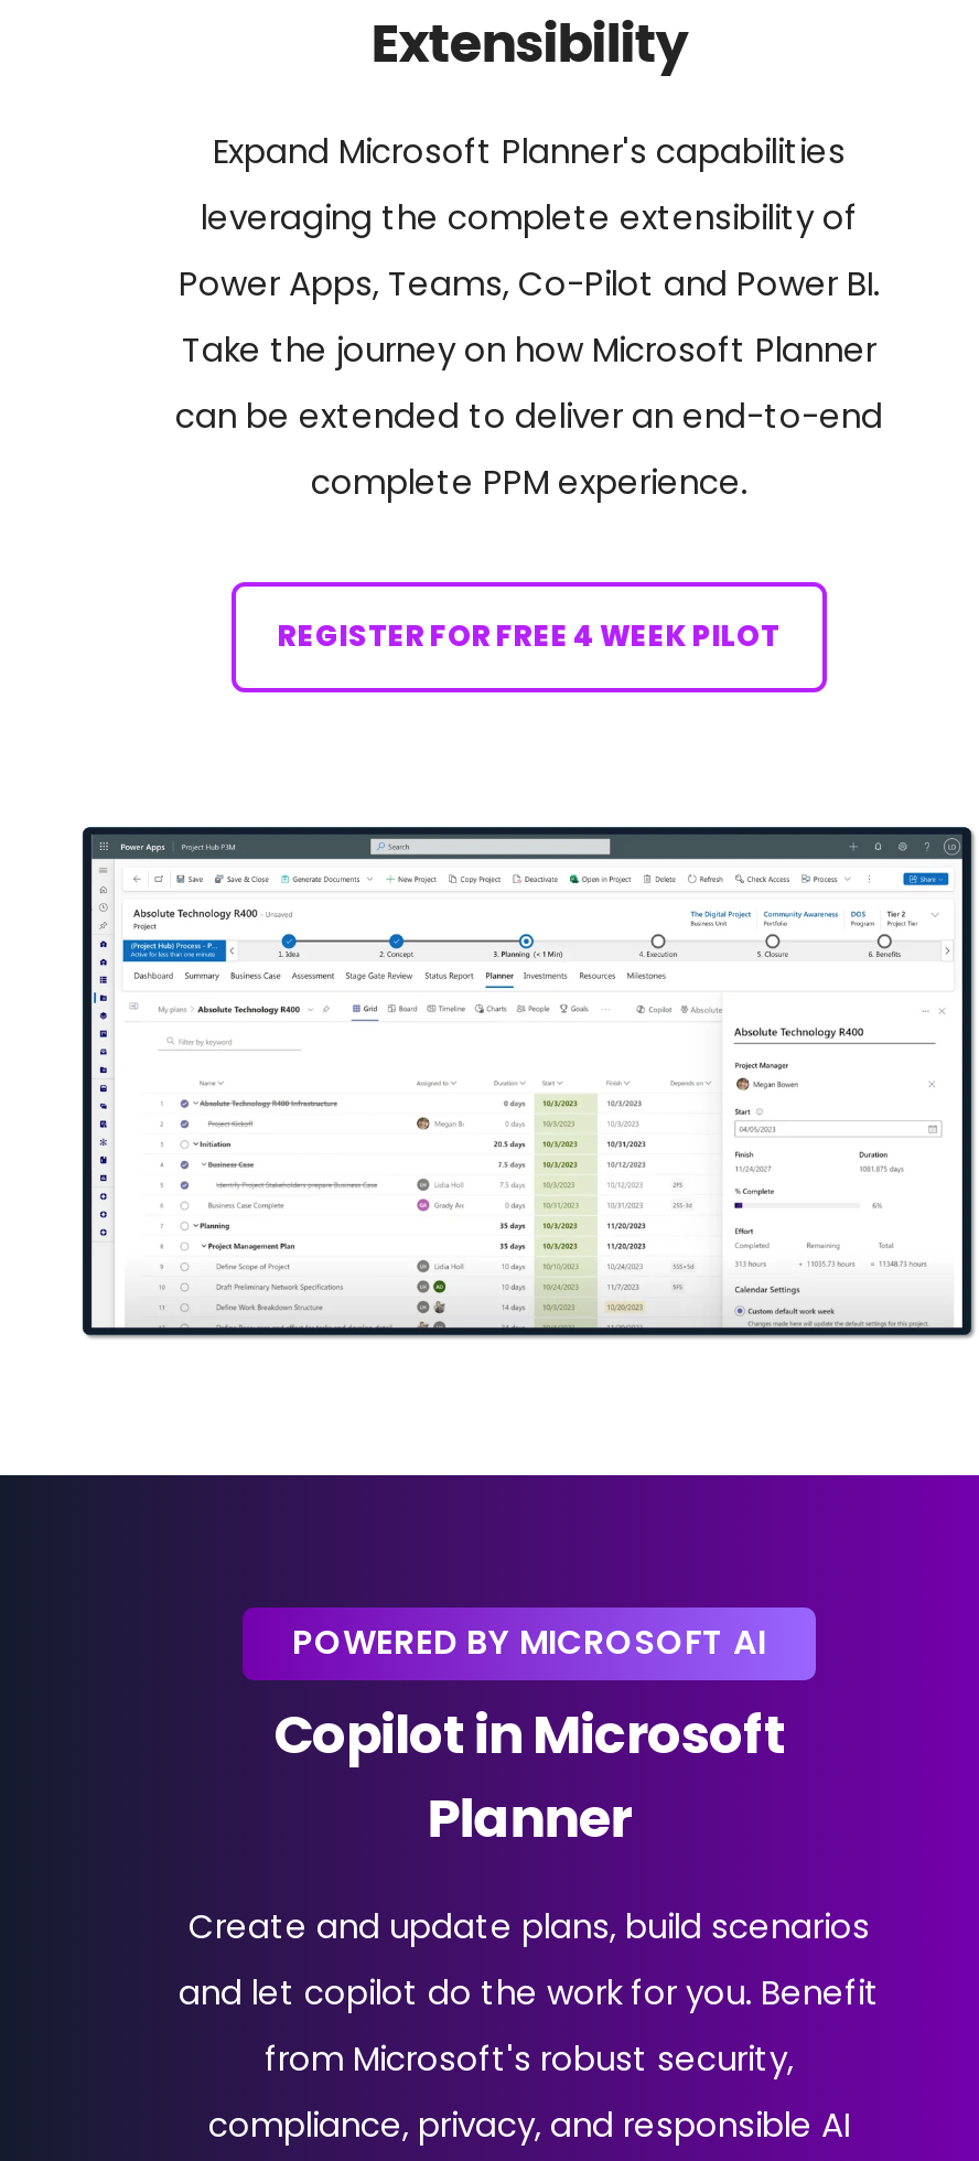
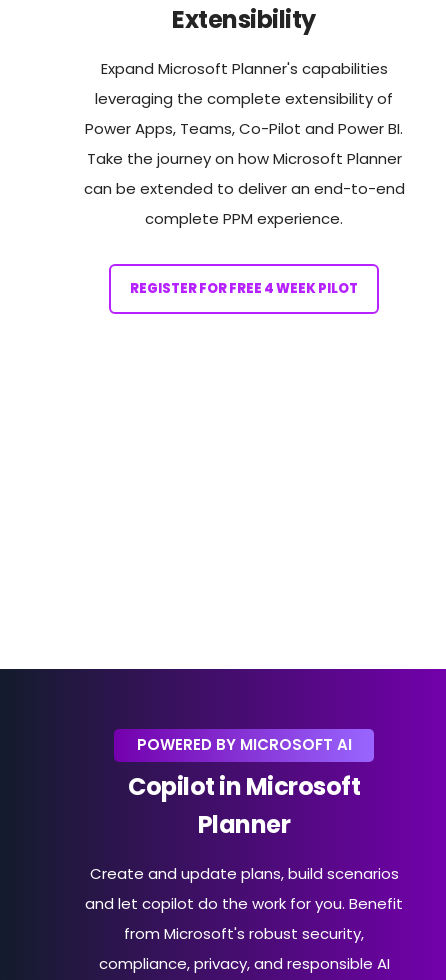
- [image]
